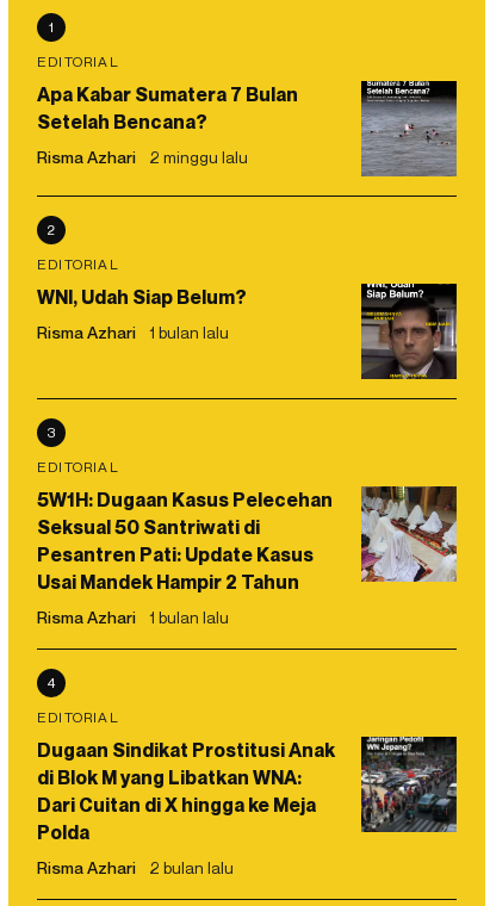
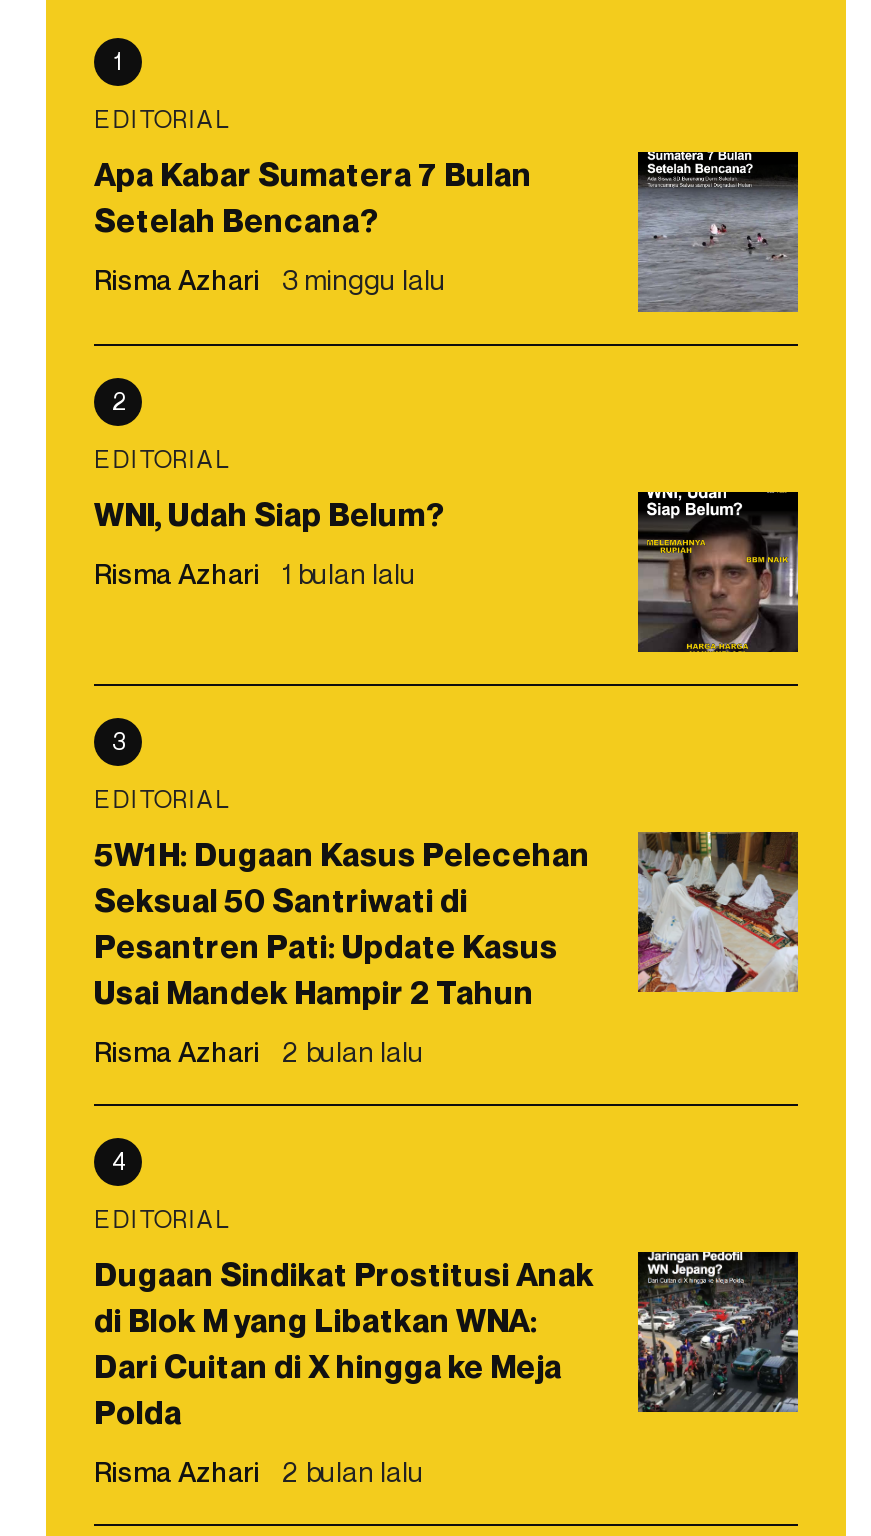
- Risma Azhari 2 minggu lalu
+ Risma Azhari 3 minggu lalu

- Risma Azhari 1 bulan lalu
+ Risma Azhari 2 bulan lalu
